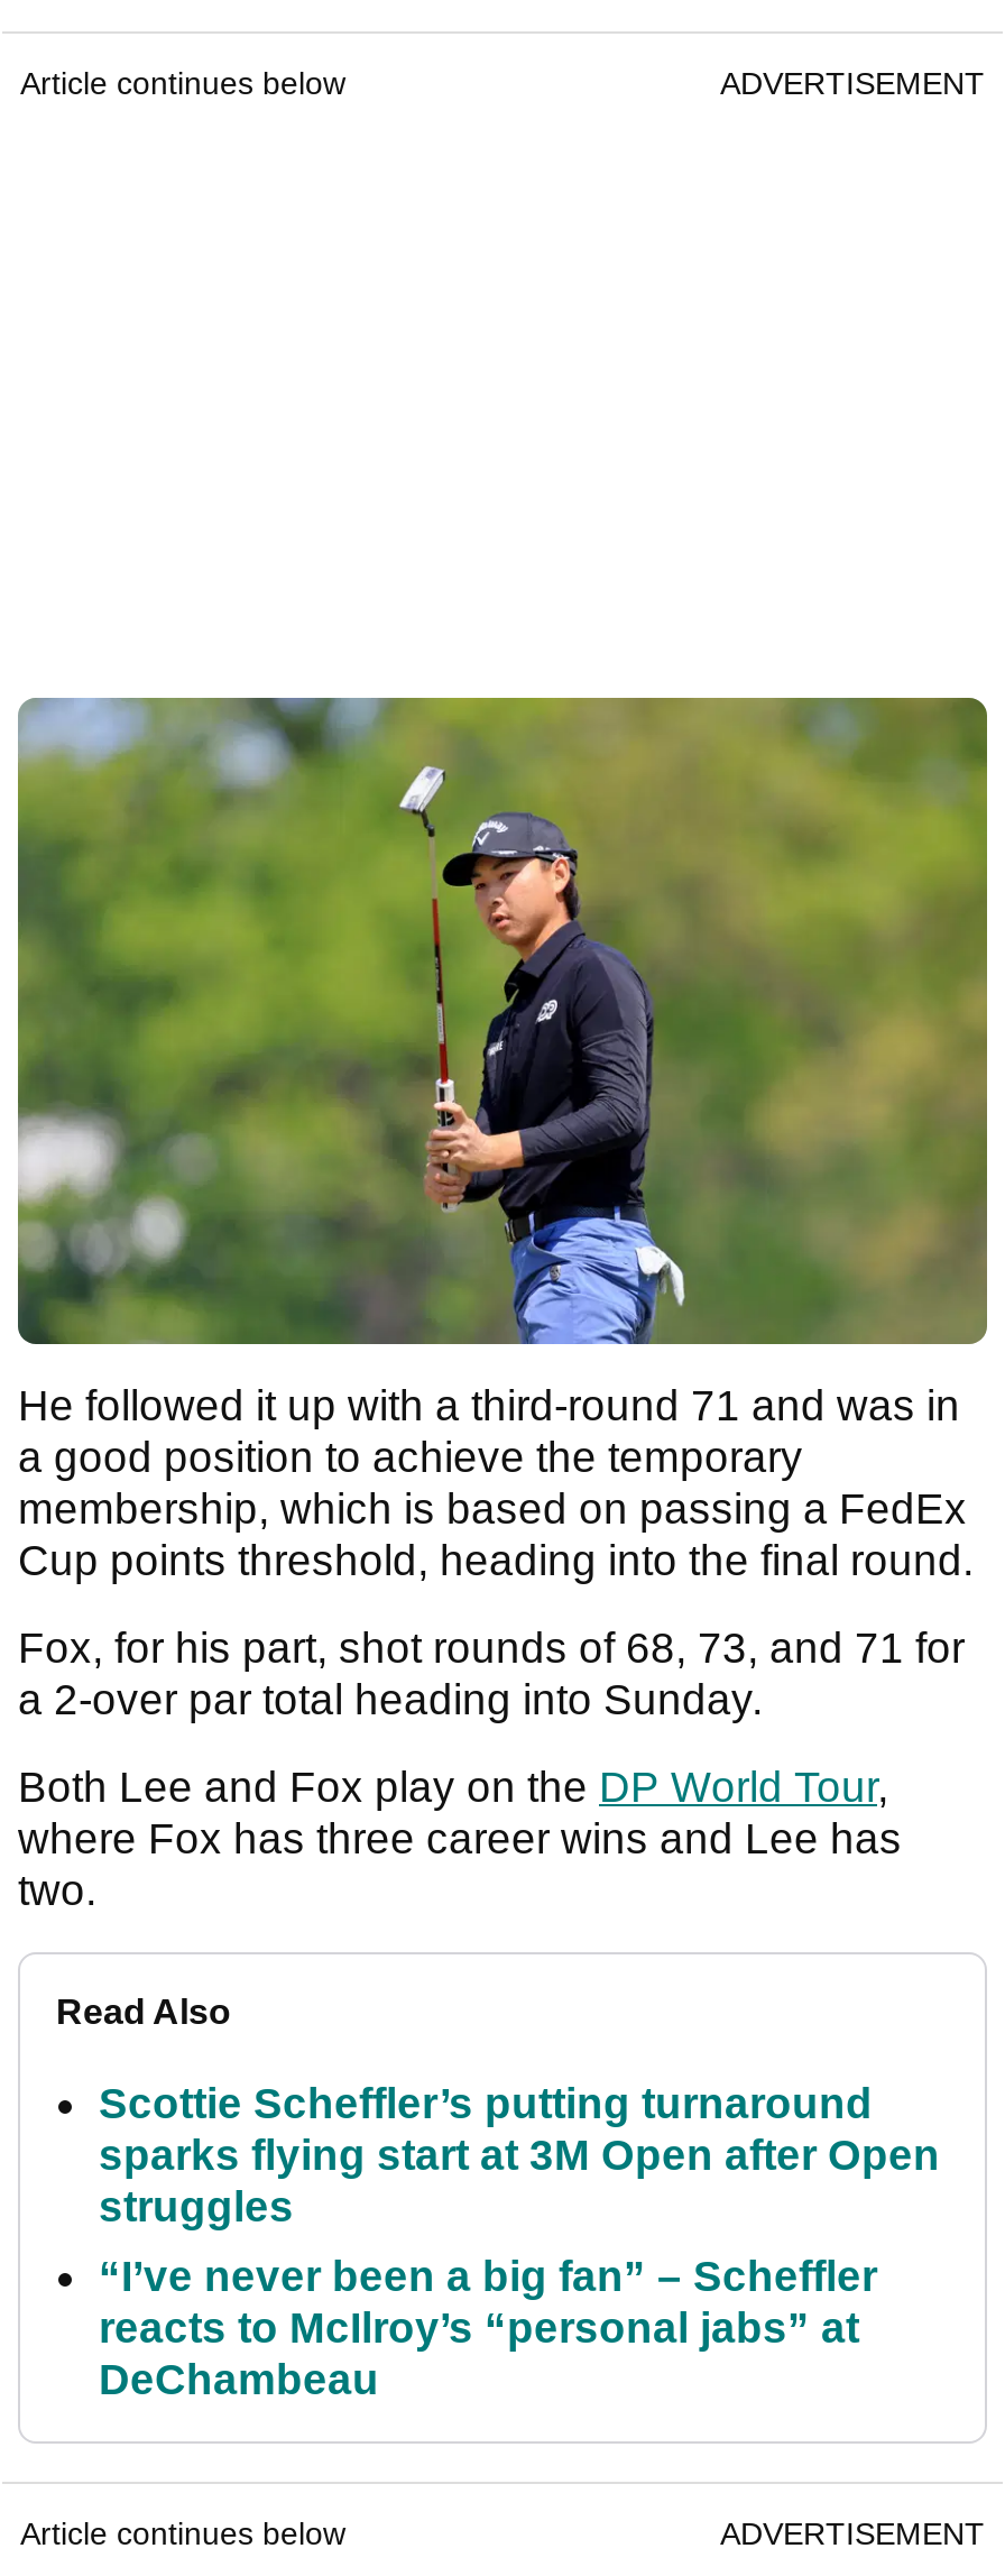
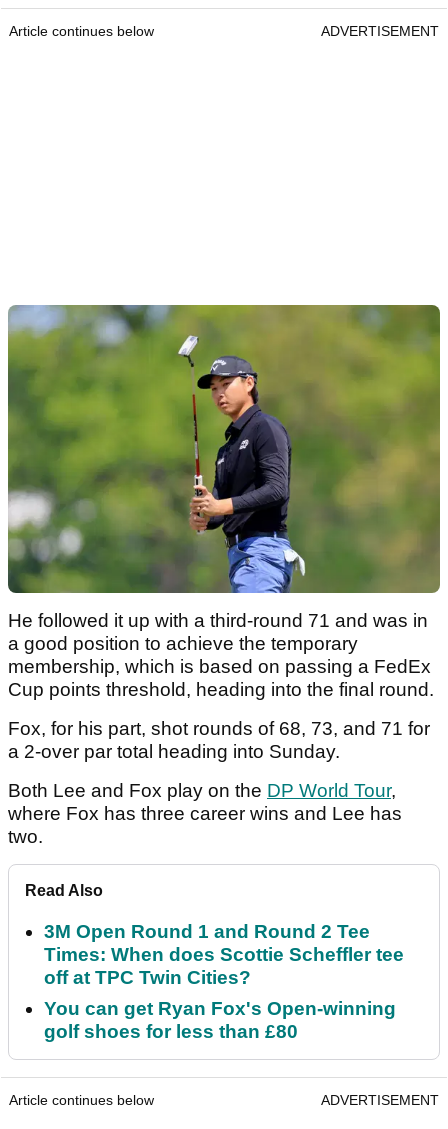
- Scottie Scheffler’s putting turnaround
- sparks flying start at 3M Open after Open
- struggles
+ 3M Open Round 1 and Round 2 Tee
+ Times: When does Scottie Scheffler tee
+ off at TPC Twin Cities?

- “I’ve never been a big fan” – Scheffler
- reacts to McIlroy’s “personal jabs” at
- DeChambeau
+ You can get Ryan Fox's Open-winning
+ golf shoes for less than £80
